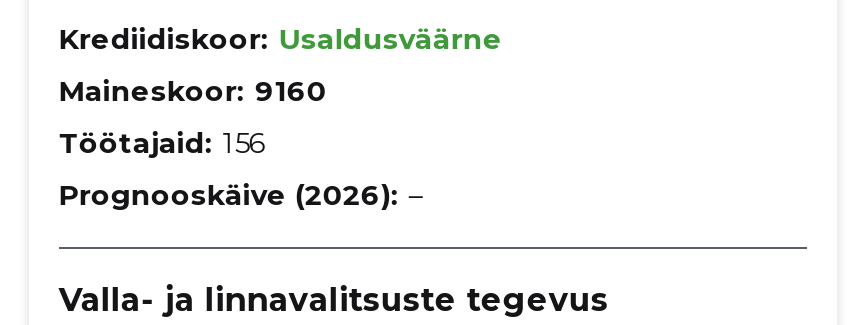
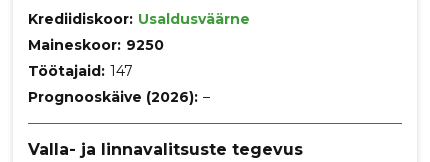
- Maineskoor: 9160
+ Maineskoor: 9250

- Töötajaid: 156
+ Töötajaid: 147
